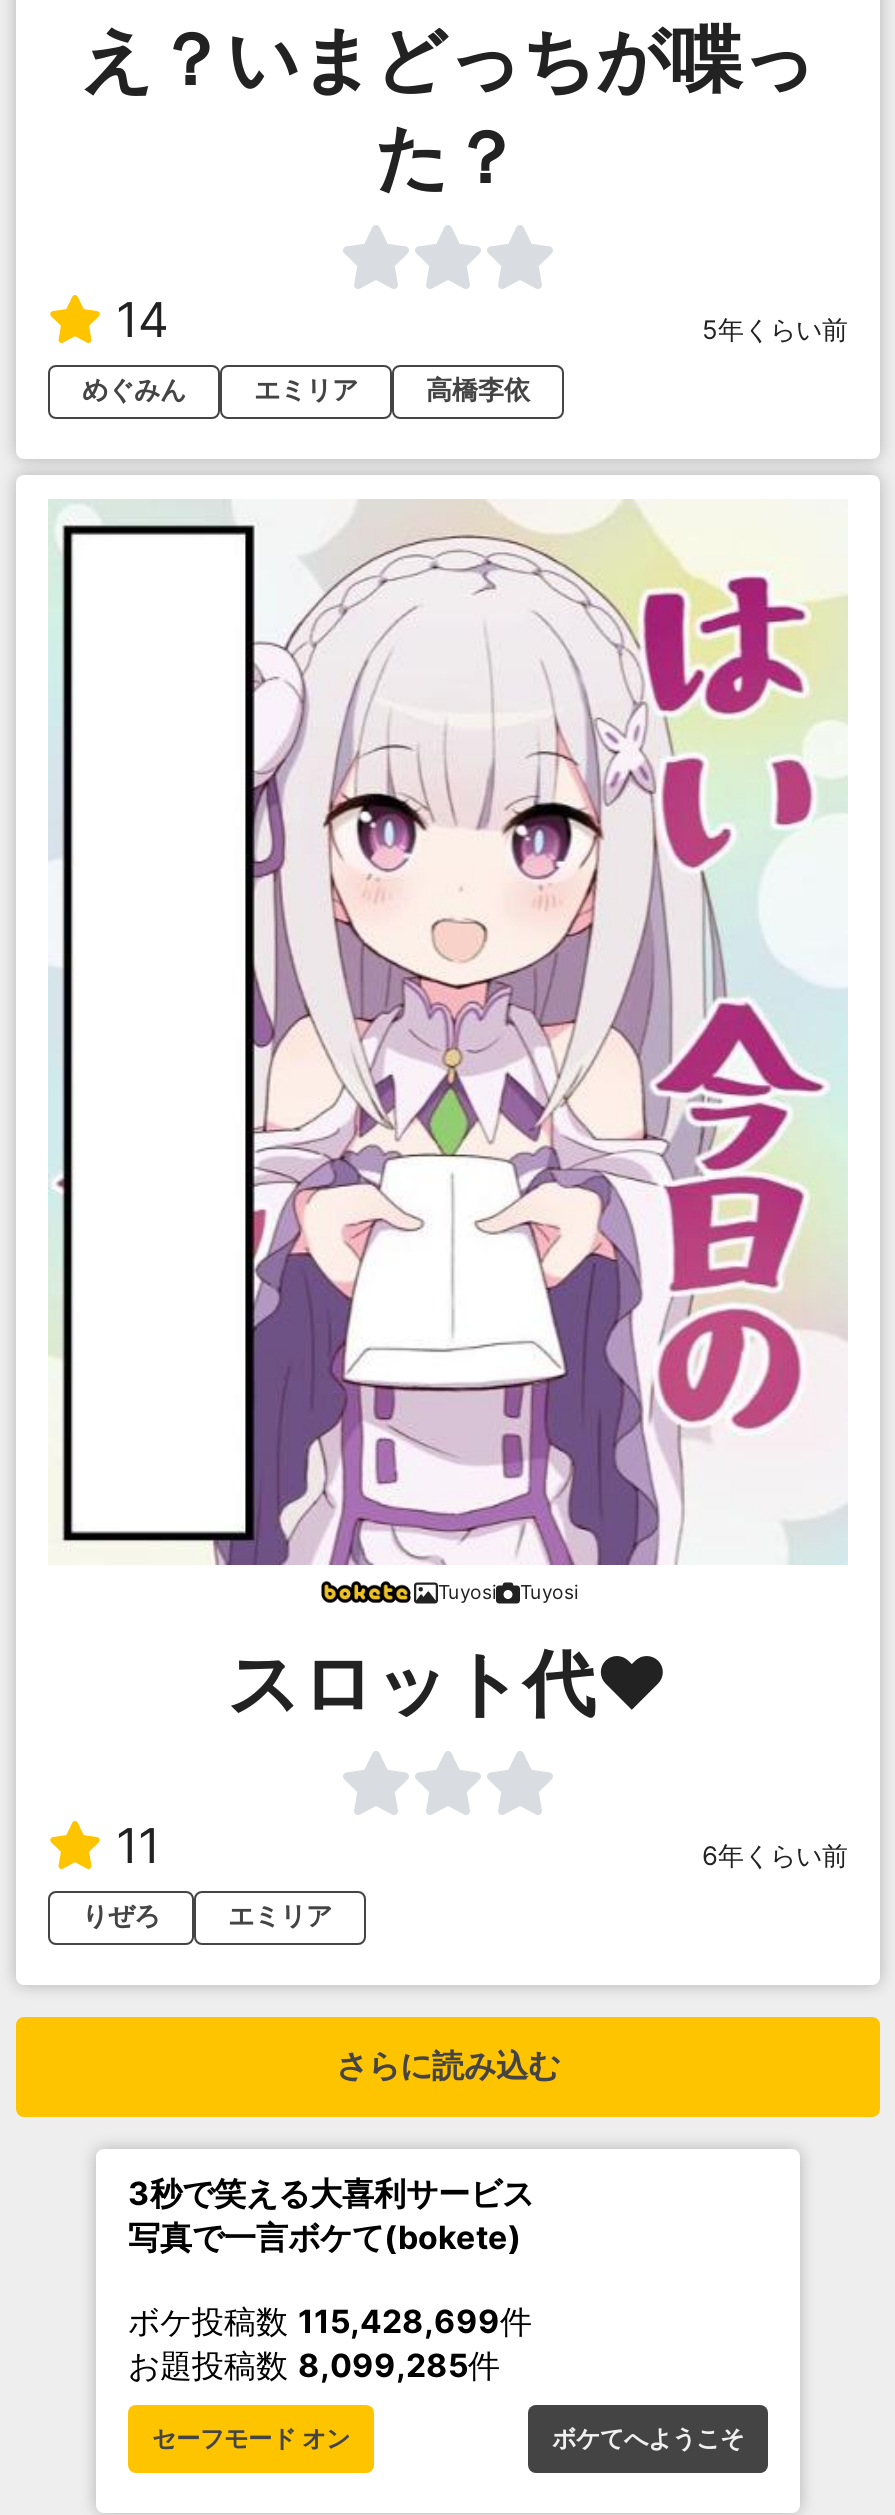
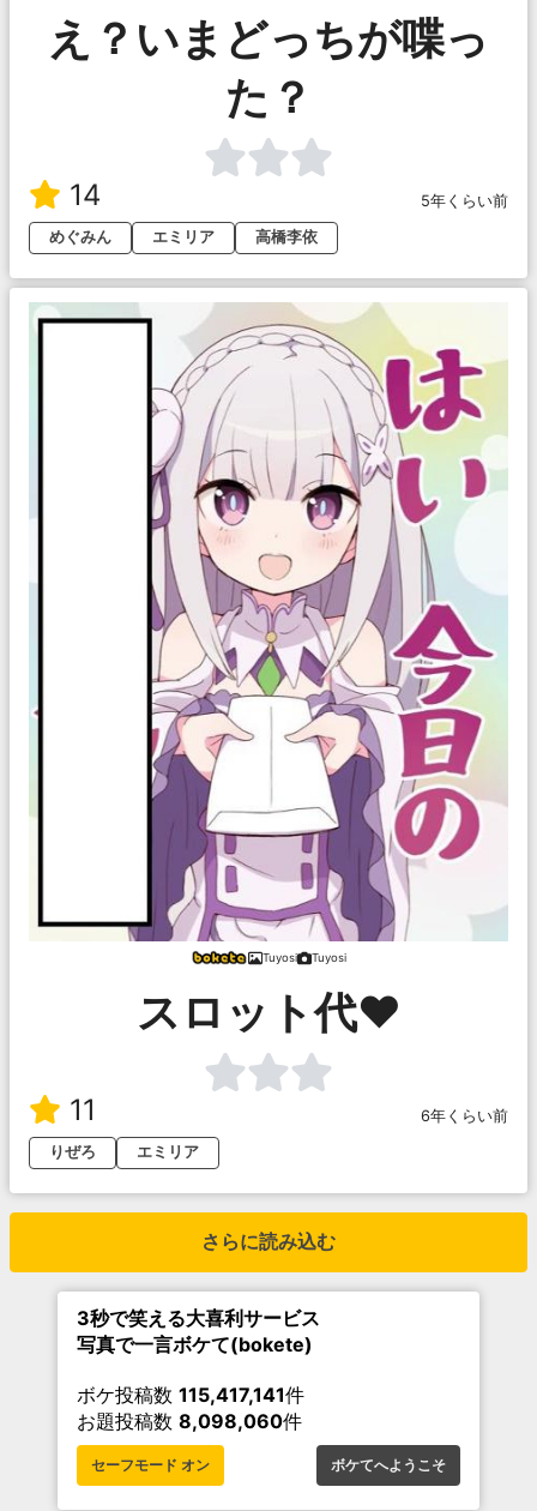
- ボケ投稿数115,428,699件
+ ボケ投稿数115,417,141件

- お題投稿数8,099,285件
+ お題投稿数8,098,060件
